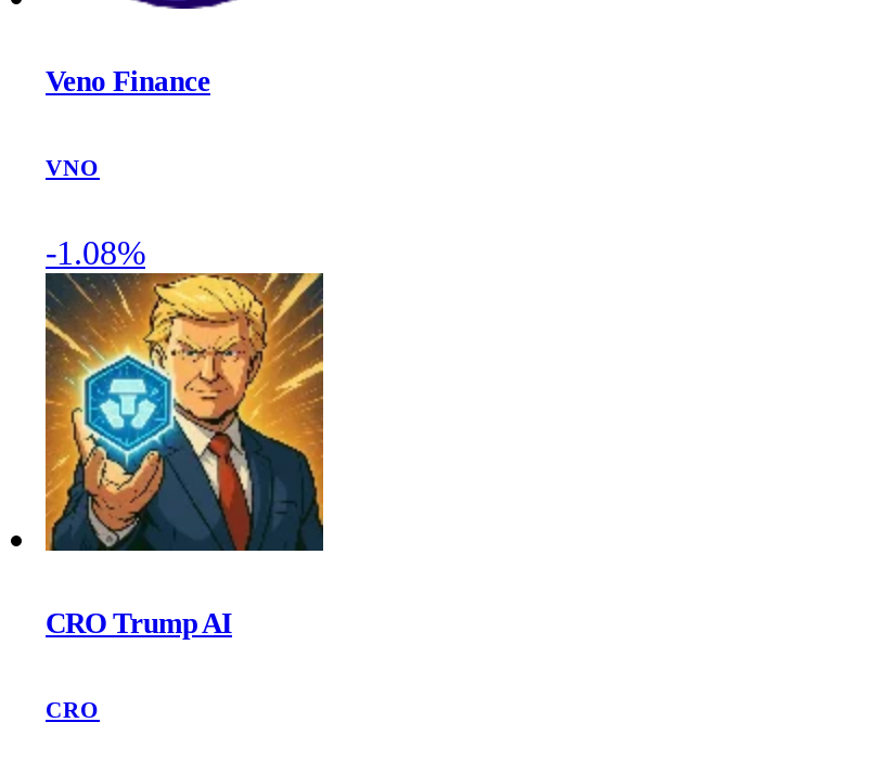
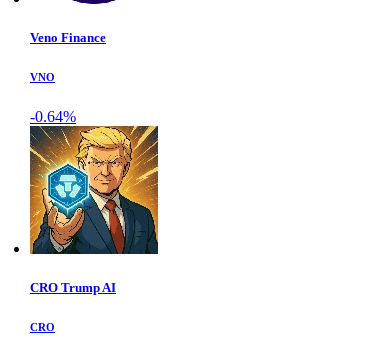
- -1.08%
+ -0.64%
